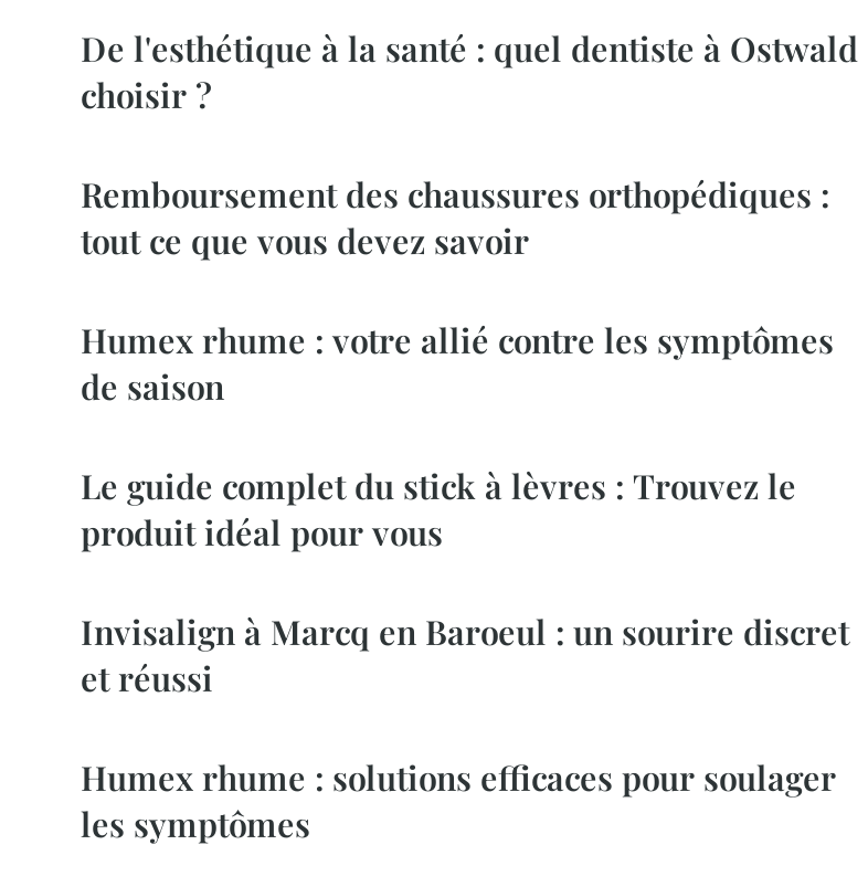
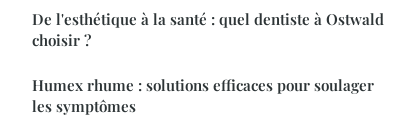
- Remboursement des chaussures orthopédiques :
- tout ce que vous devez savoir
- Humex rhume : votre allié contre les symptômes
- de saison
- Le guide complet du stick à lèvres : Trouvez le
- produit idéal pour vous
- Invisalign à Marcq en Baroeul : un sourire discret
- et réussi
